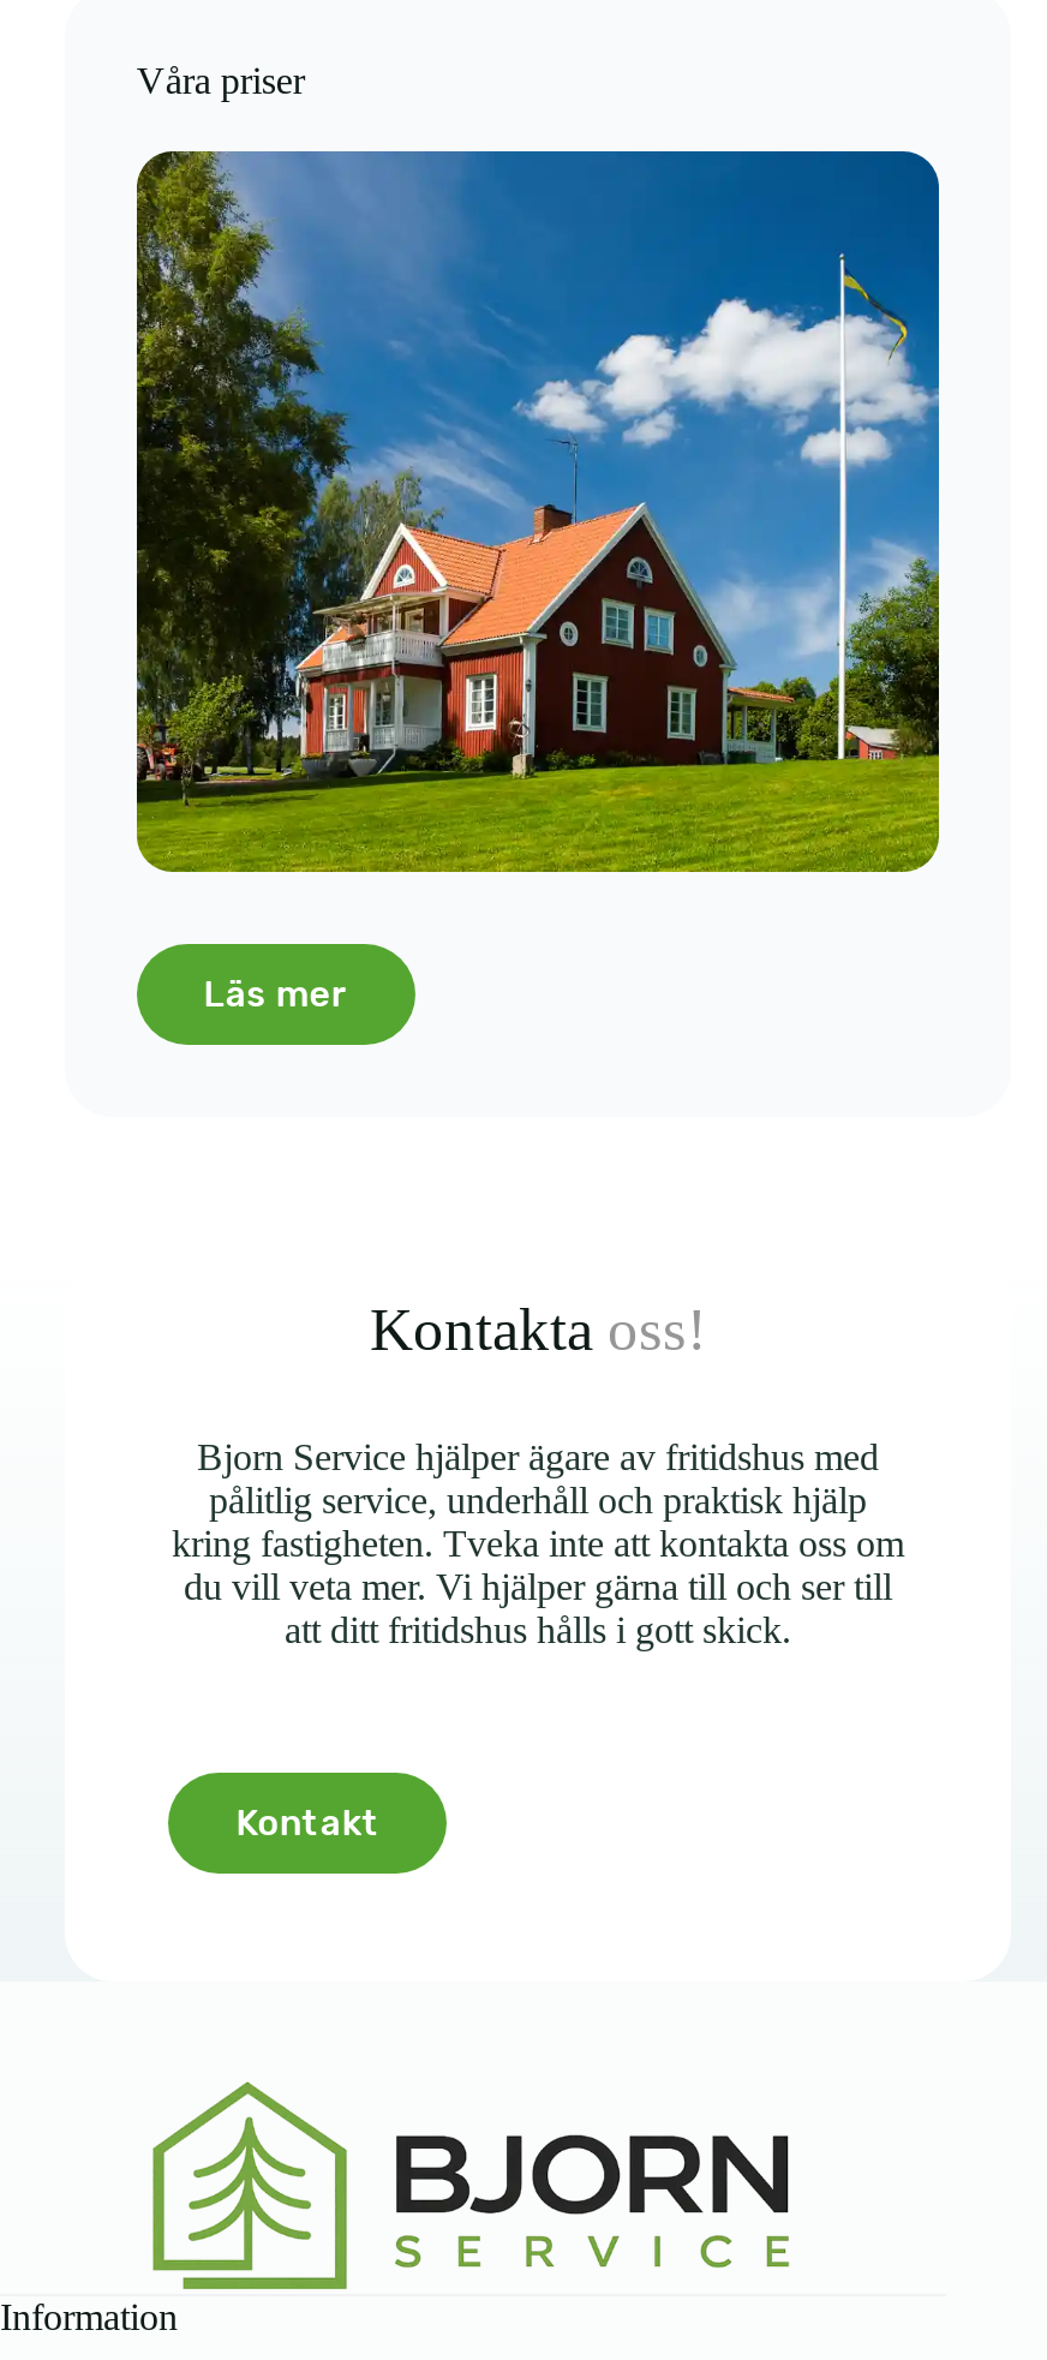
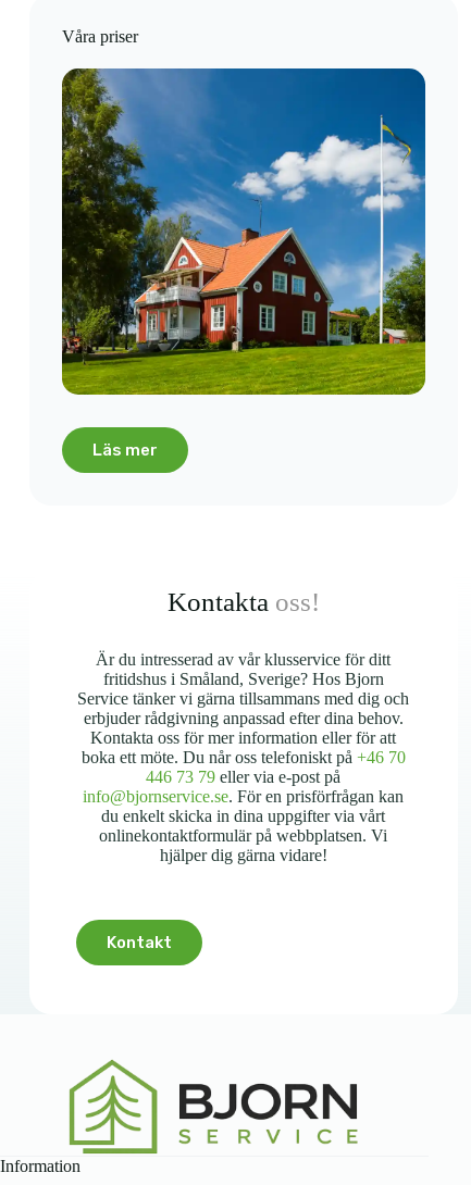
- Bjorn Service hjälper ägare av fritidshus med
- pålitlig service, underhåll och praktisk hjälp
- kring fastigheten. Tveka inte att kontakta oss om
- du vill veta mer. Vi hjälper gärna till och ser till
- att ditt fritidshus hålls i gott skick.
+ Är du intresserad av vår klusservice för ditt
+ fritidshus i Småland, Sverige? Hos Bjorn
+ Service tänker vi gärna tillsammans med dig och
+ erbjuder rådgivning anpassad efter dina behov.
+ Kontakta oss för mer information eller för att
+ boka ett möte. Du når oss telefoniskt på +46 70
+ 446 73 79 eller via e-post på
+ info@bjornservice.se. För en prisförfrågan kan
+ du enkelt skicka in dina uppgifter via vårt
+ onlinekontaktformulär på webbplatsen. Vi
+ hjälper dig gärna vidare!
